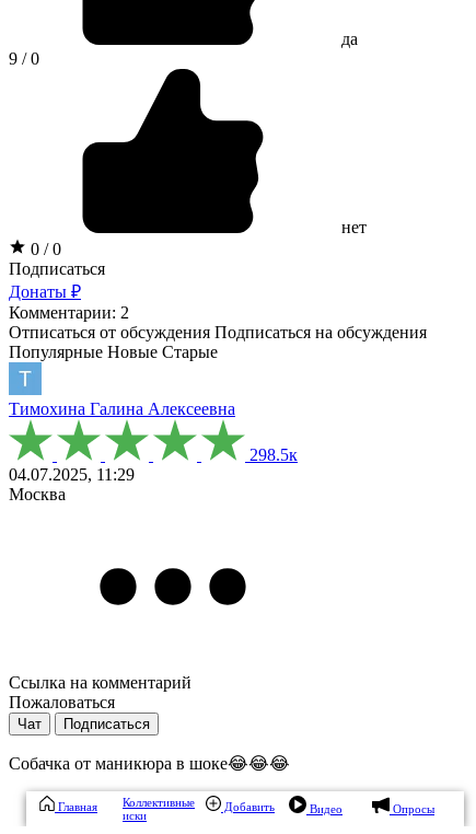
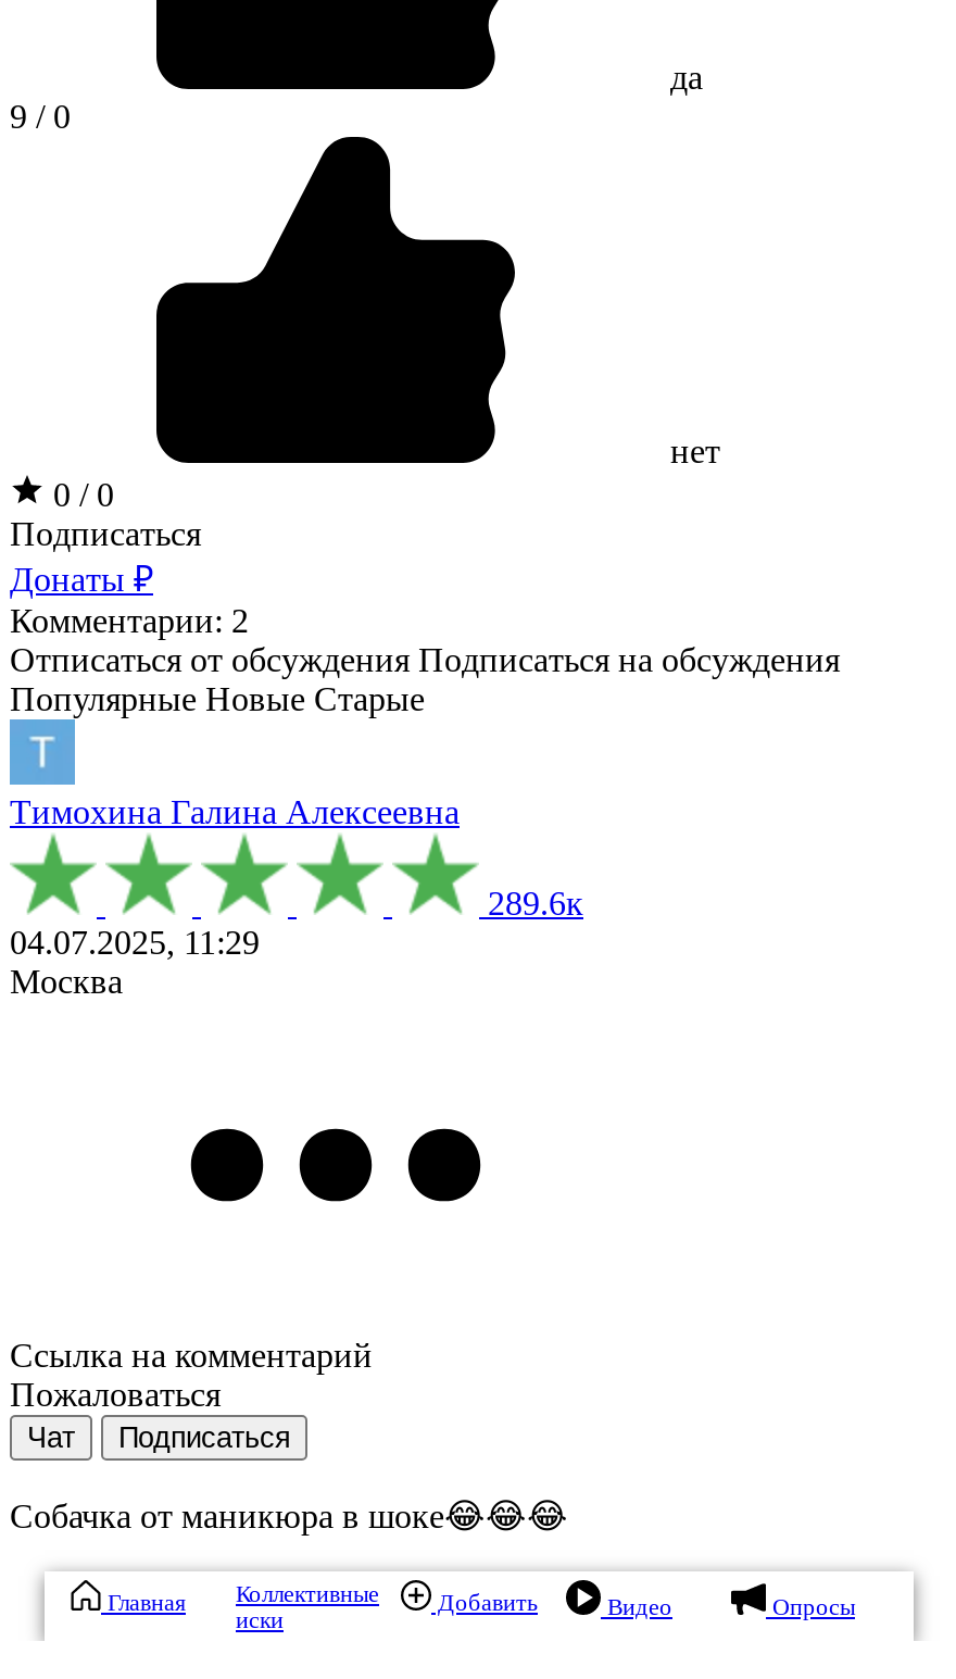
- 298.5к
+ 289.6к
